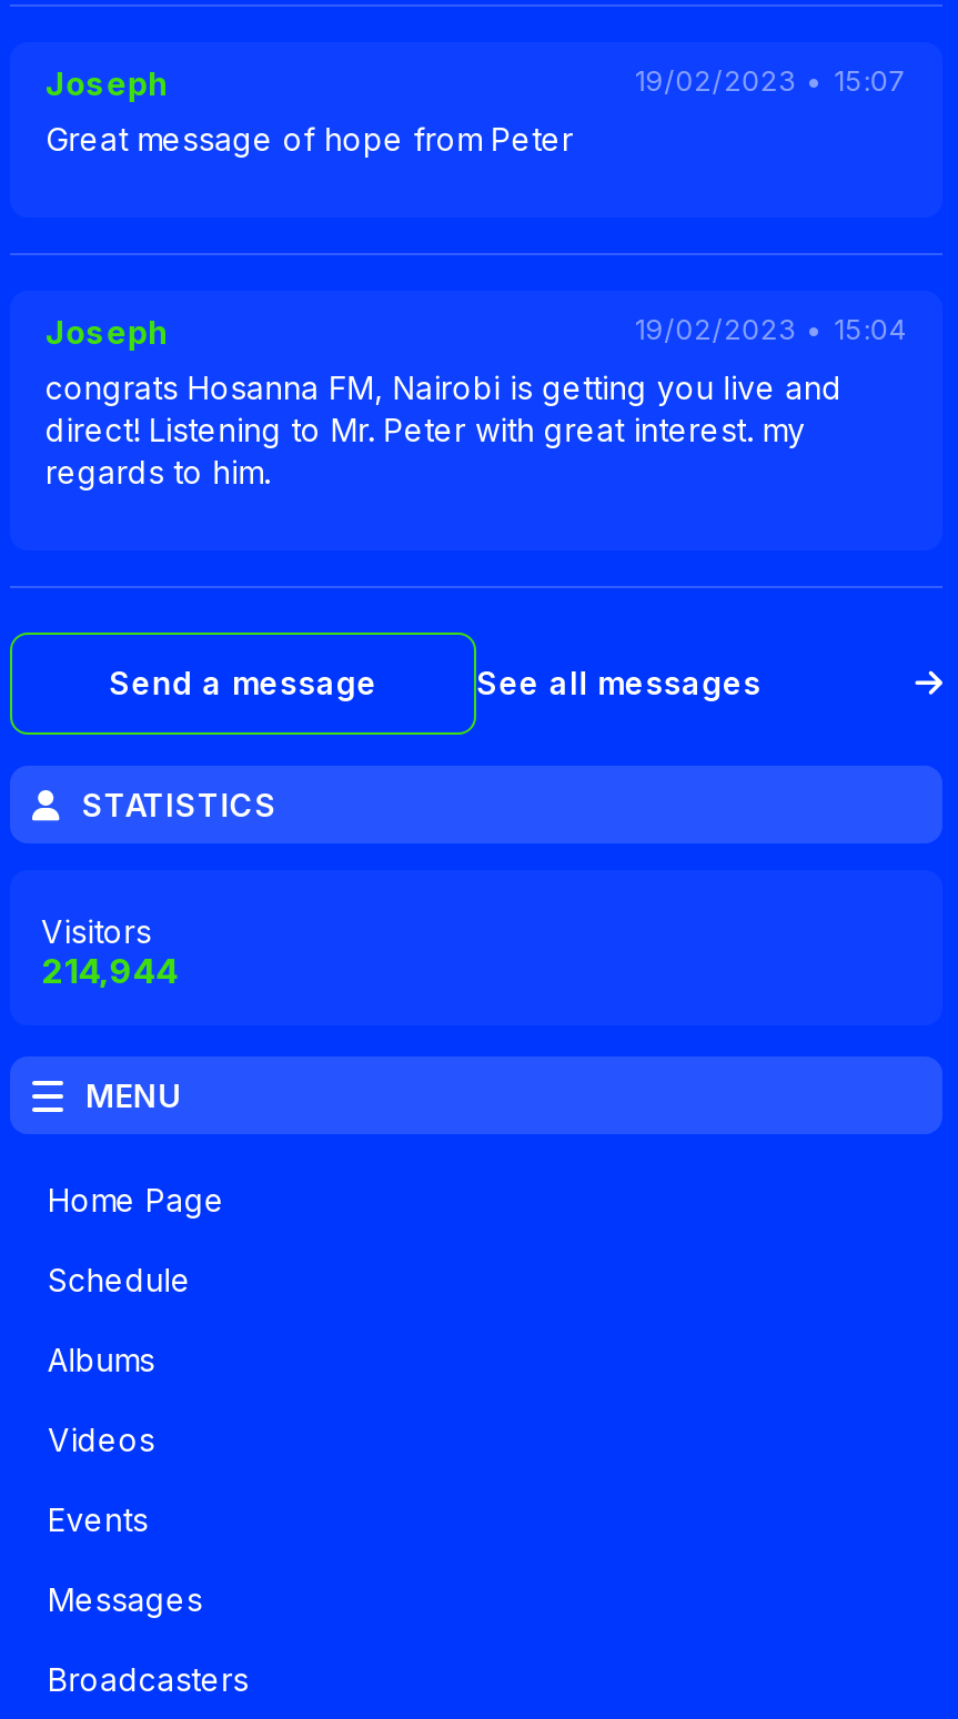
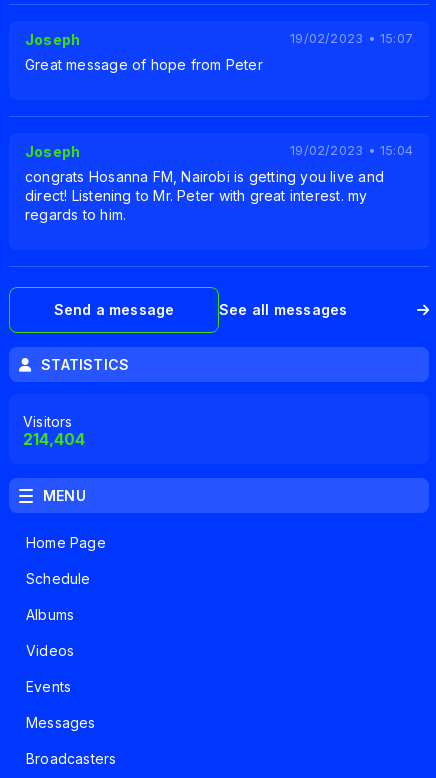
- 214,944
+ 214,404
